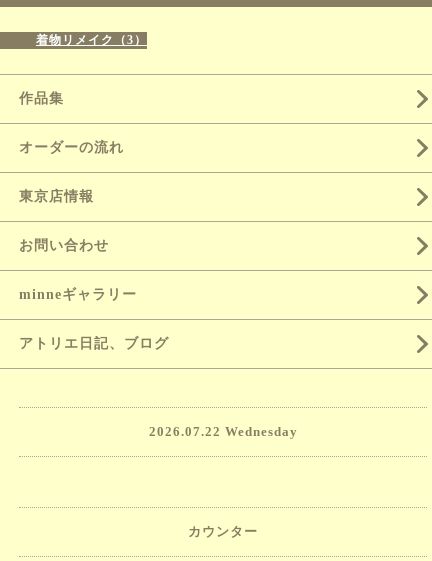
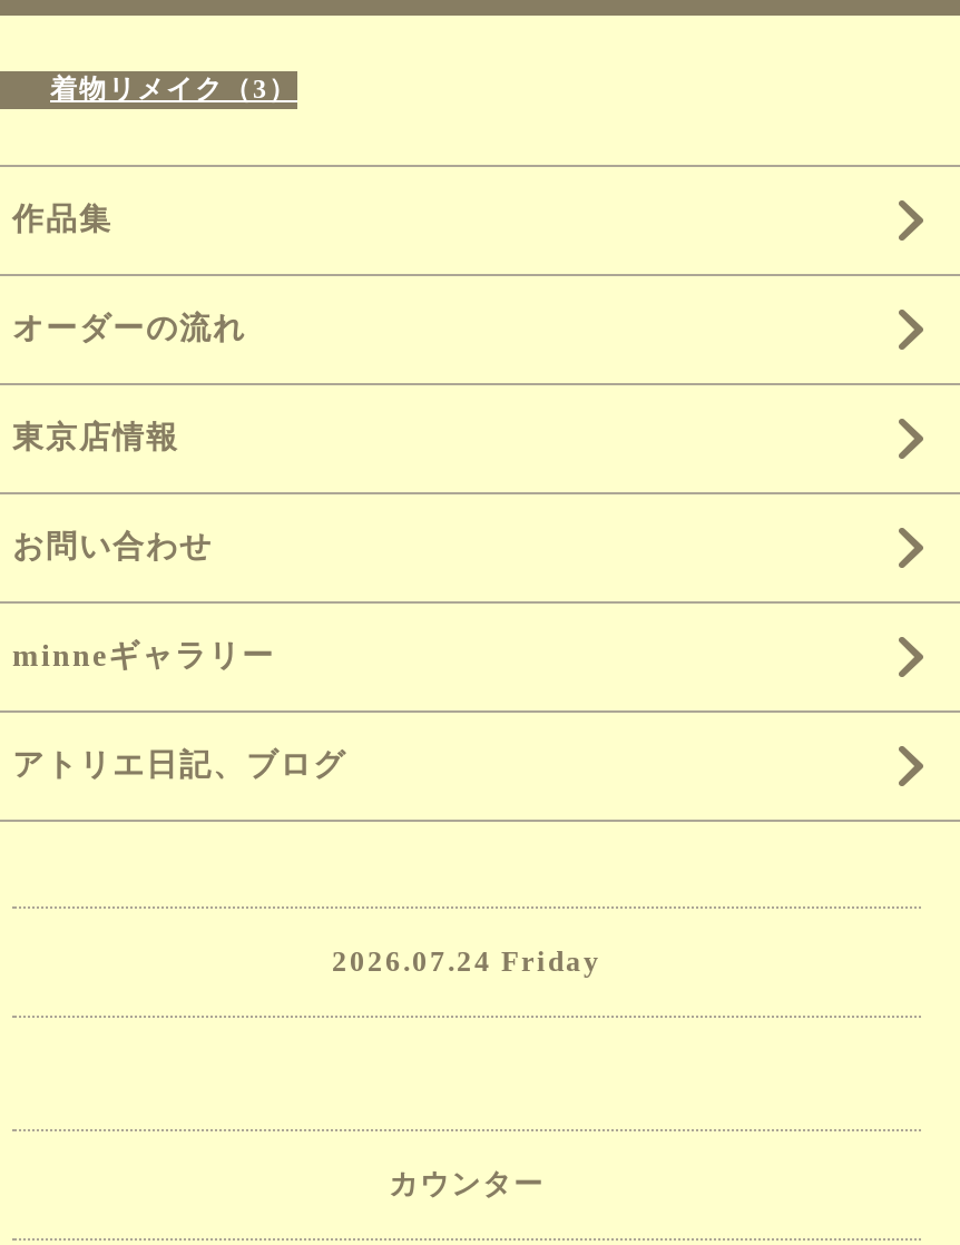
- 2026.07.22 Wednesday
+ 2026.07.24 Friday
